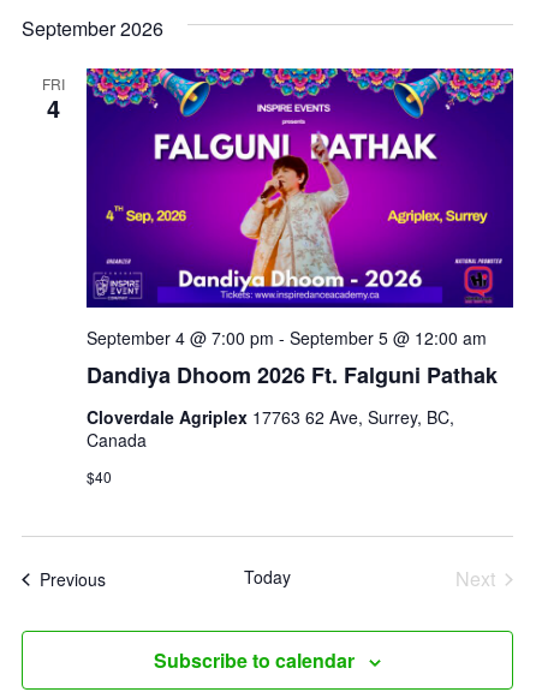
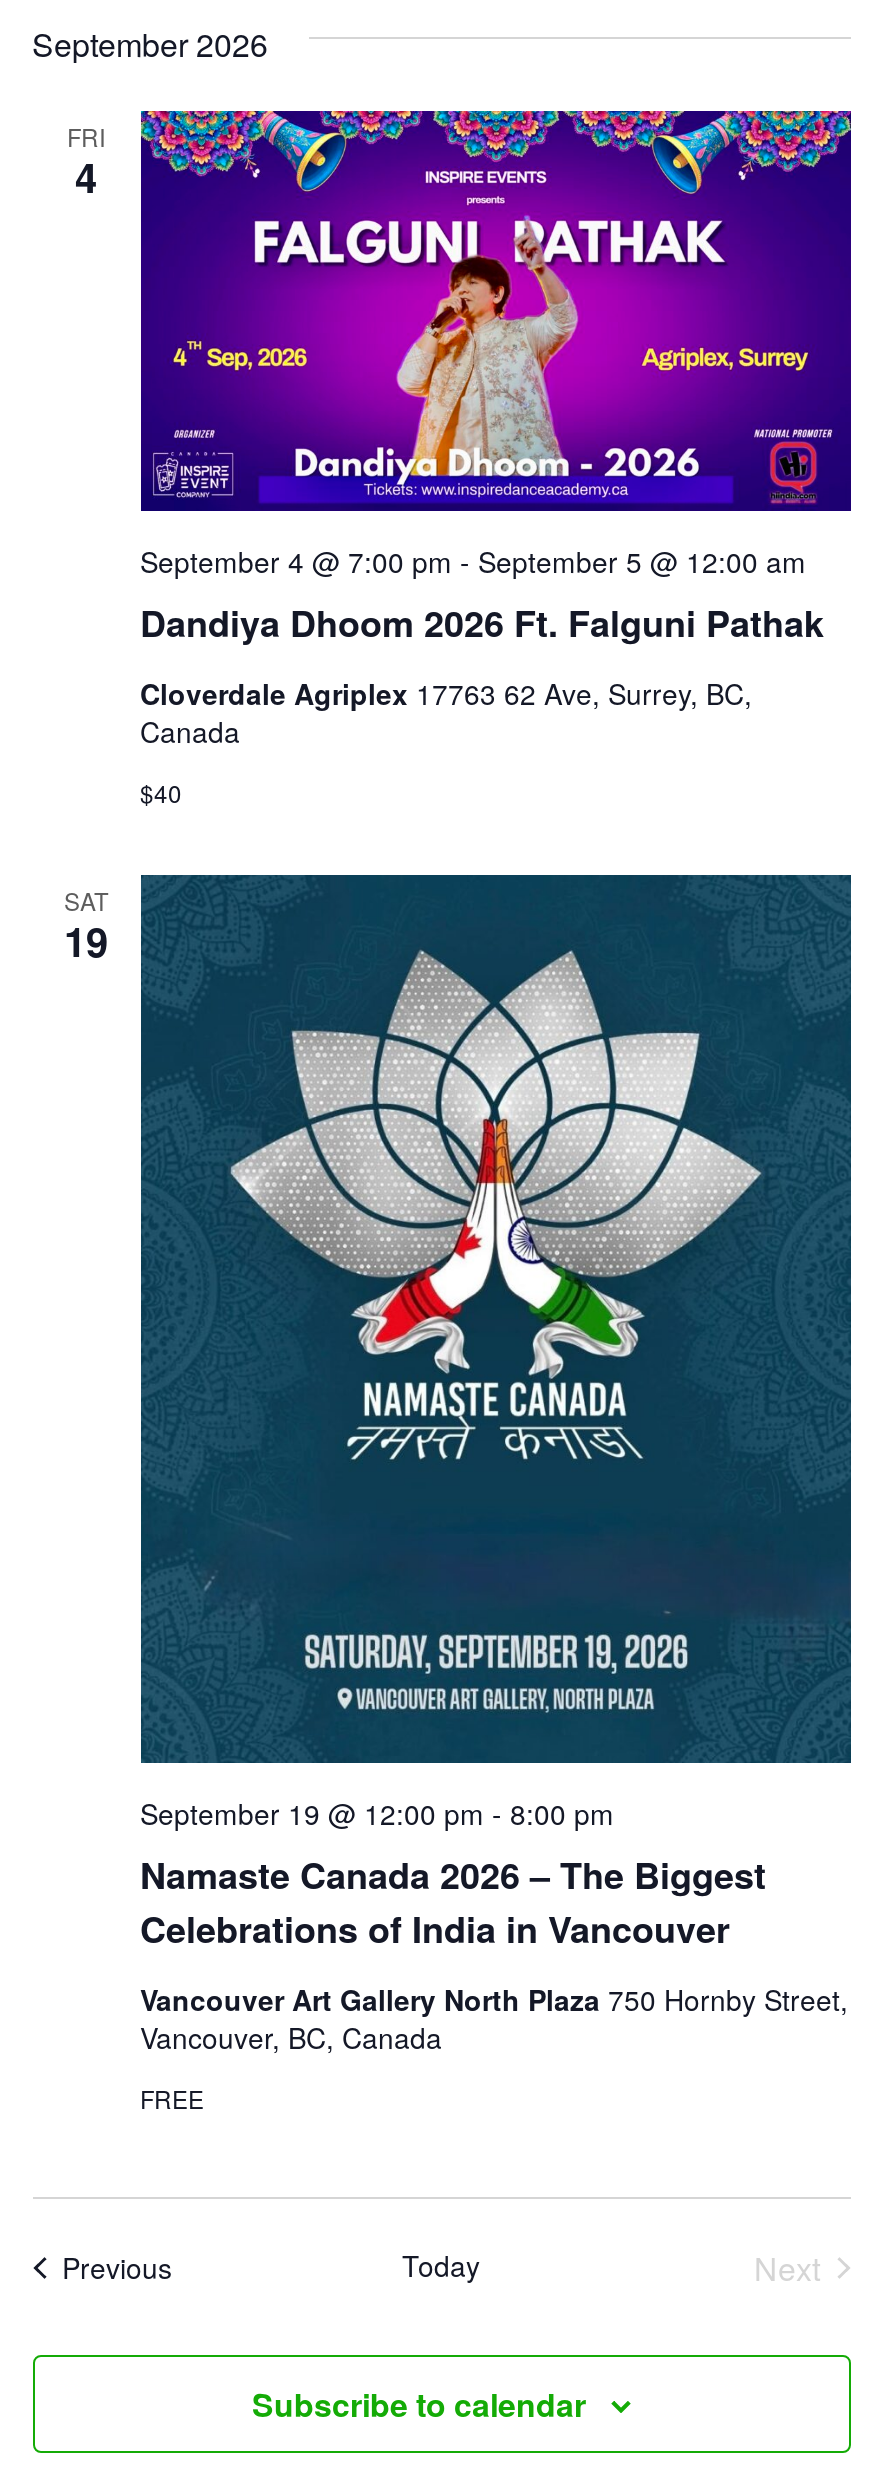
+ SAT
+ 19

+ [image]
+ September 19 @ 12:00 pm - 8:00 pm

+ Namaste Canada 2026 – The Biggest
+ Celebrations of India in Vancouver

+ Vancouver Art Gallery North Plaza 750 Hornby Street,
+ Vancouver, BC, Canada
+ FREE
